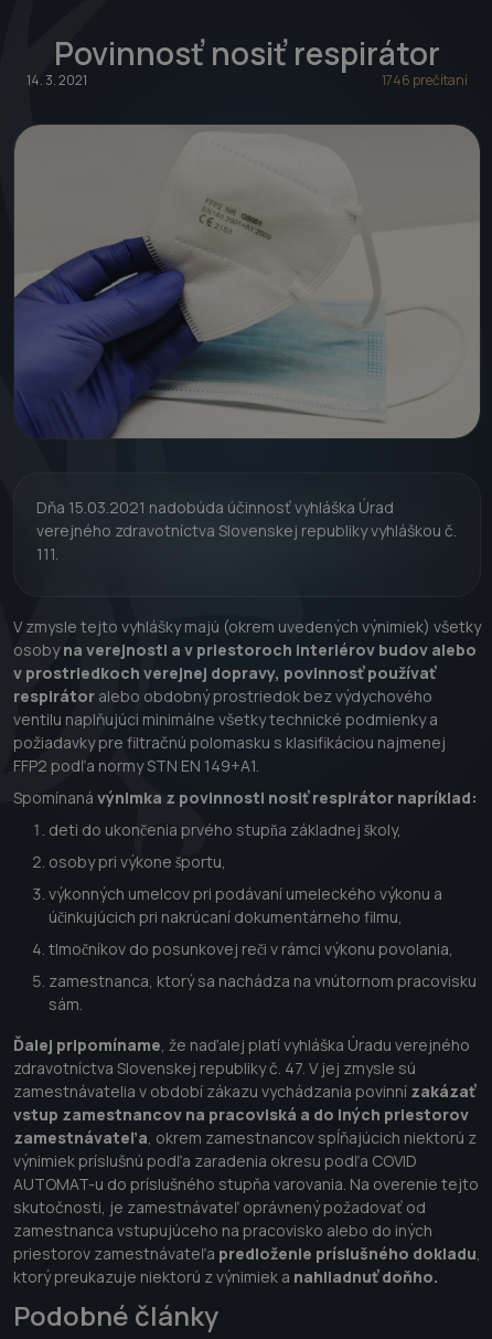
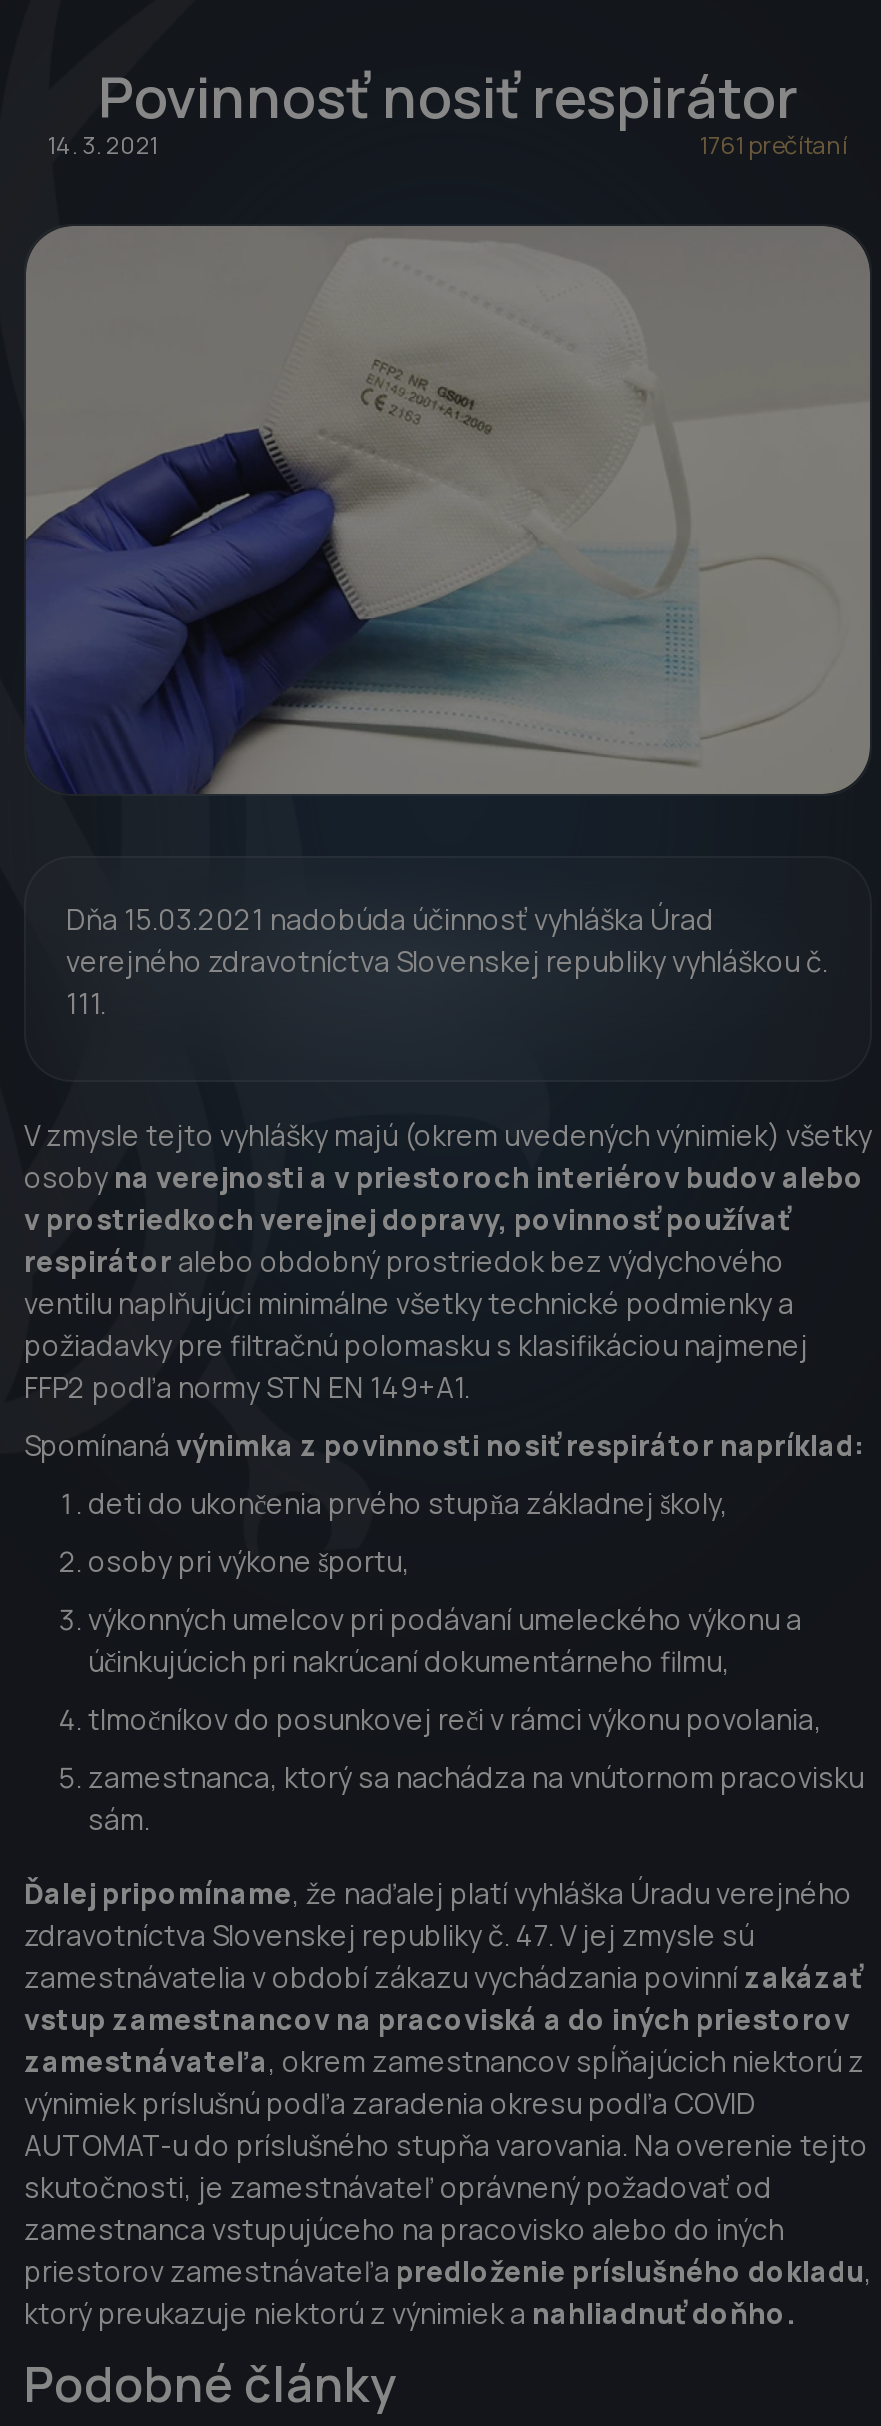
- 1746 prečítaní
+ 1761 prečítaní
